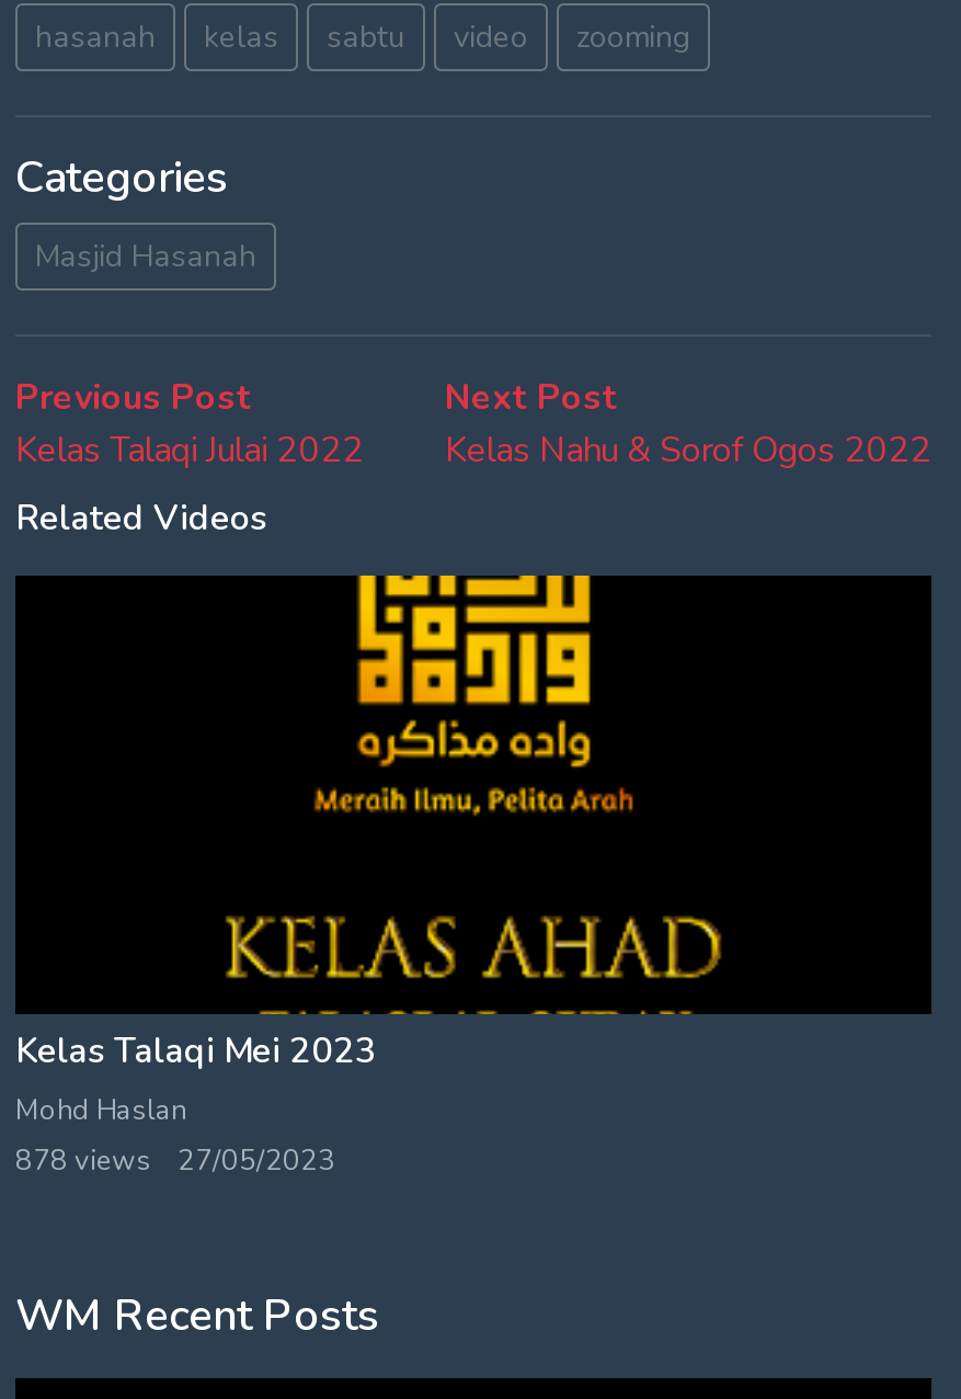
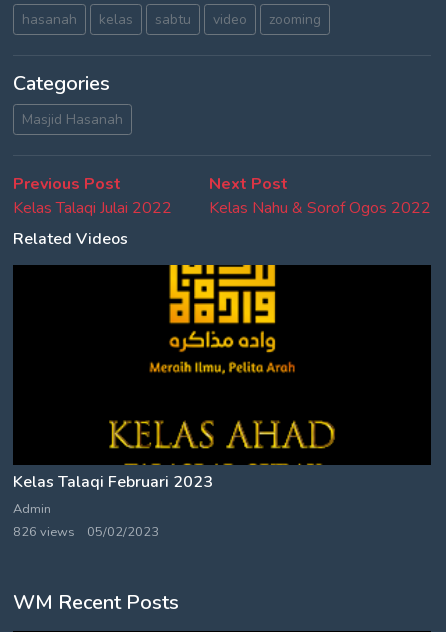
- Kelas Talaqi Mei 2023
- Mohd Haslan
- 878 views
- 27/05/2023
+ Kelas Talaqi Februari 2023
+ Admin
+ 826 views
+ 05/02/2023
